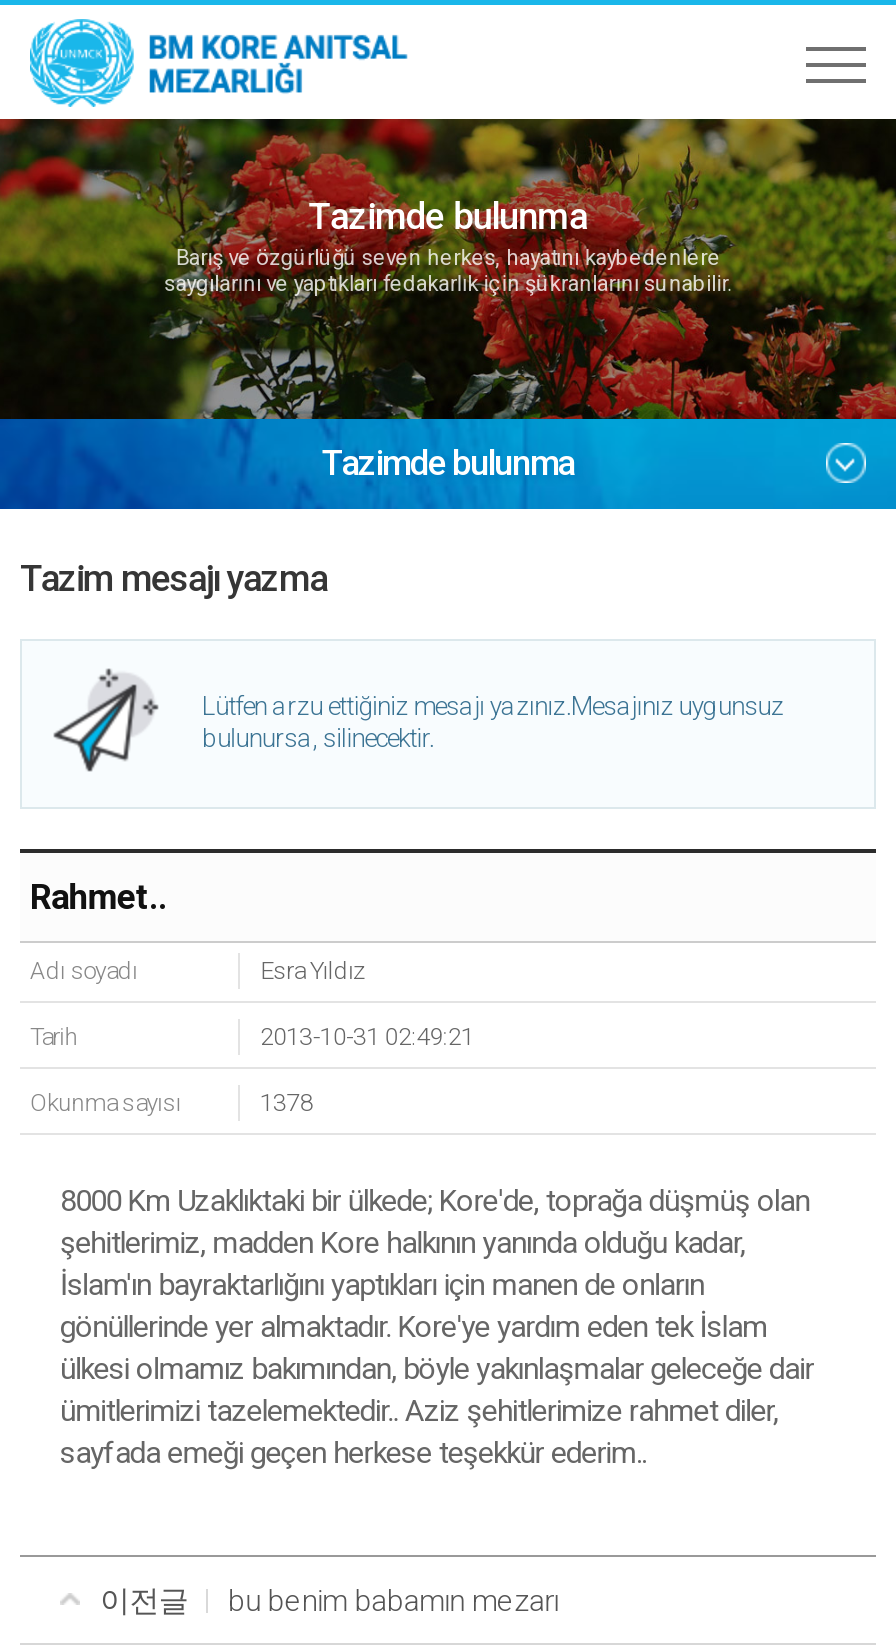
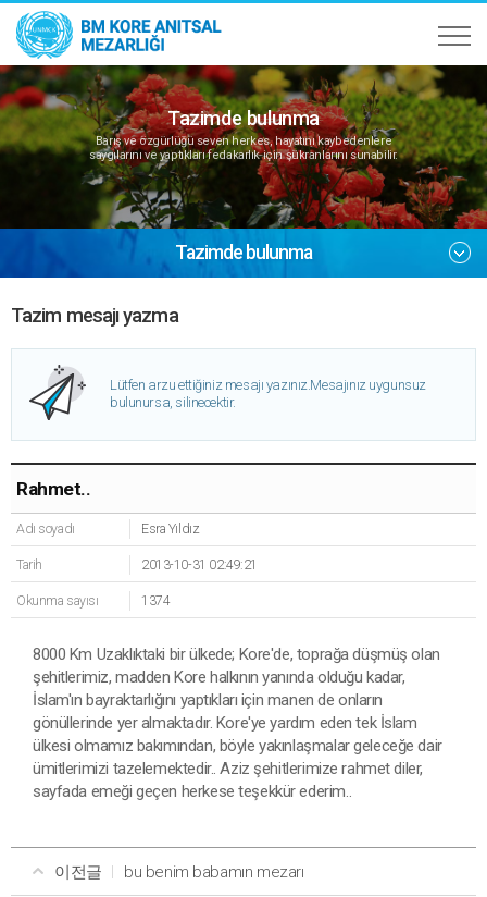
- 1378
+ 1374
